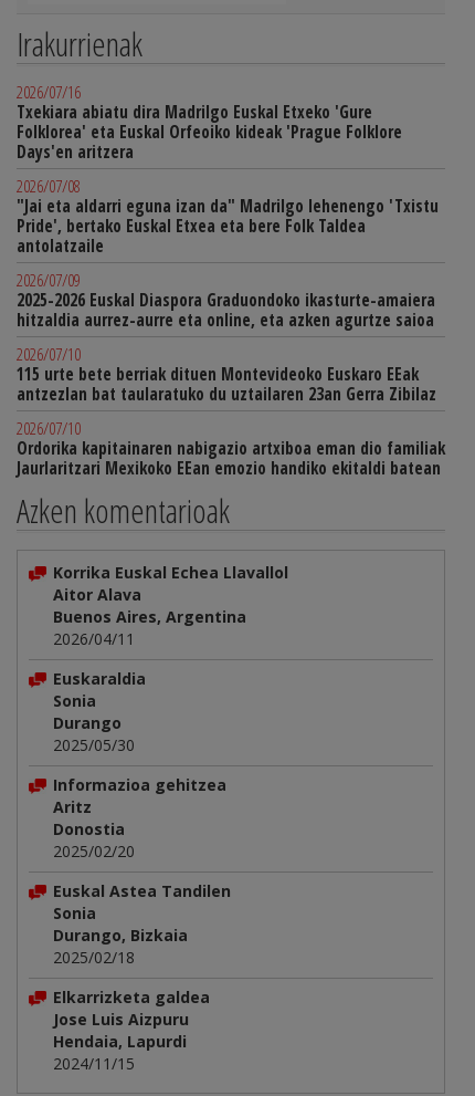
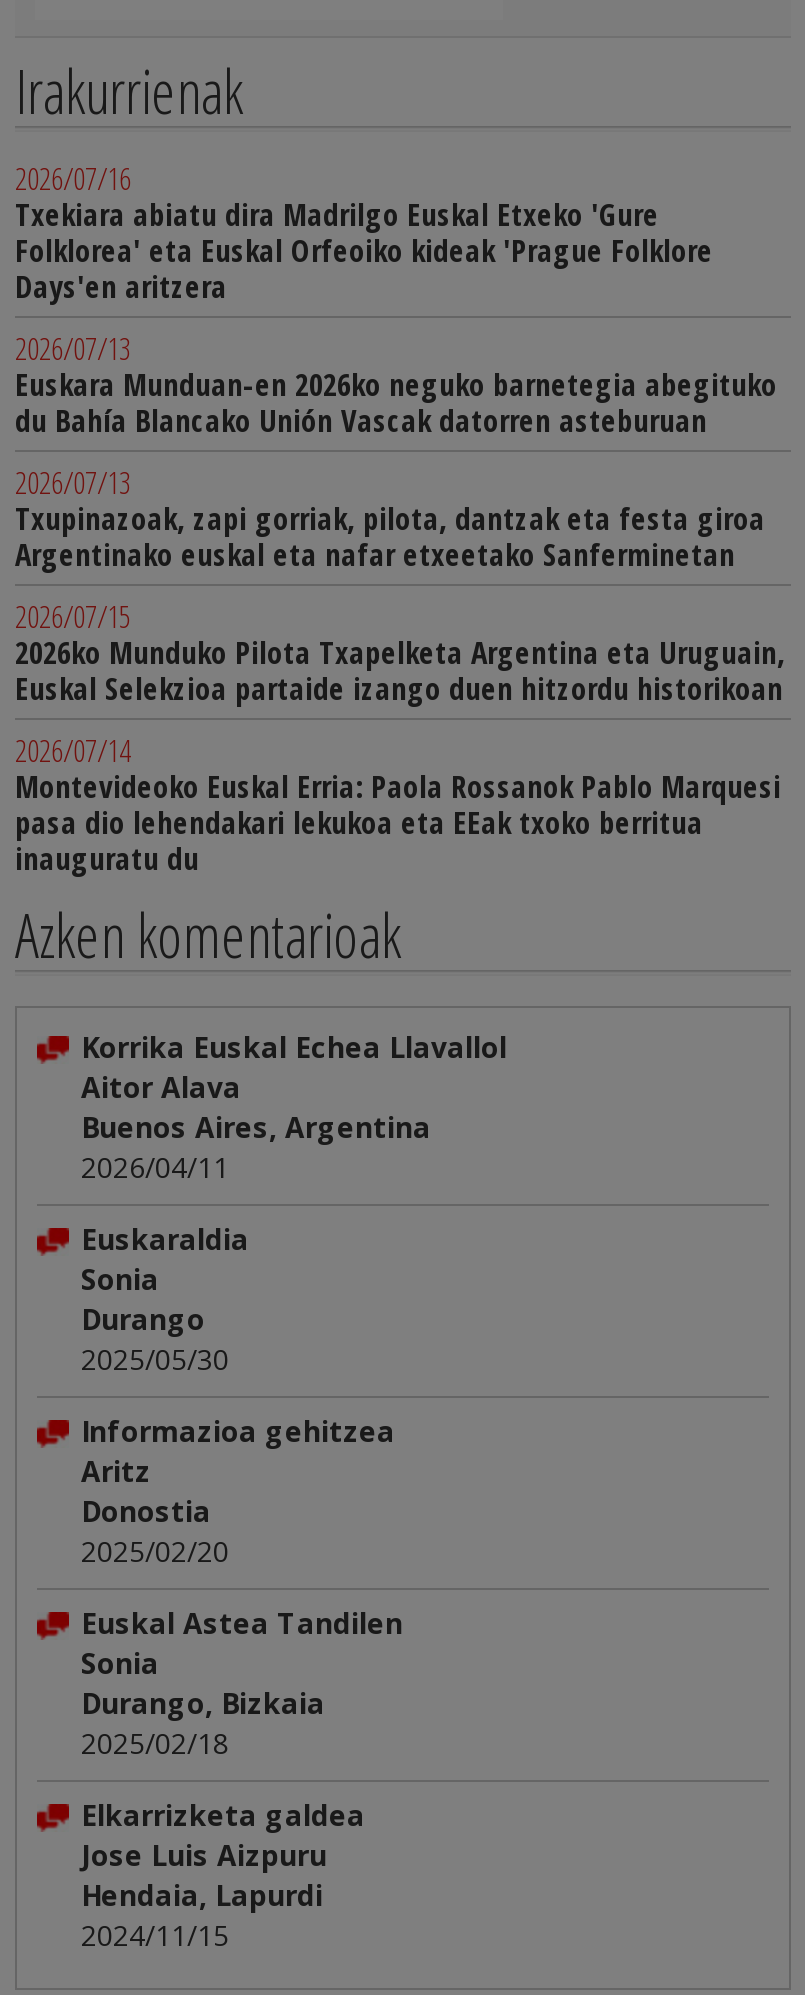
- 2026/07/08
- "Jai eta aldarri eguna izan da" Madrilgo lehenengo 'Txistu
- Pride', bertako Euskal Etxea eta bere Folk Taldea
- antolatzaile
+ 2026/07/13
+ Euskara Munduan-en 2026ko neguko barnetegia abegituko
+ du Bahía Blancako Unión Vascak datorren asteburuan

- 2026/07/09
- 2025-2026 Euskal Diaspora Graduondoko ikasturte-amaiera
- hitzaldia aurrez-aurre eta online, eta azken agurtze saioa
+ 2026/07/13
+ Txupinazoak, zapi gorriak, pilota, dantzak eta festa giroa
+ Argentinako euskal eta nafar etxeetako Sanferminetan

- 2026/07/10
- 115 urte bete berriak dituen Montevideoko Euskaro EEak
- antzezlan bat taularatuko du uztailaren 23an Gerra Zibilaz
+ 2026/07/15
+ 2026ko Munduko Pilota Txapelketa Argentina eta Uruguain,
+ Euskal Selekzioa partaide izango duen hitzordu historikoan

- 2026/07/10
- Ordorika kapitainaren nabigazio artxiboa eman dio familiak
- Jaurlaritzari Mexikoko EEan emozio handiko ekitaldi batean
+ 2026/07/14
+ Montevideoko Euskal Erria: Paola Rossanok Pablo Marquesi
+ pasa dio lehendakari lekukoa eta EEak txoko berritua
+ inauguratu du
